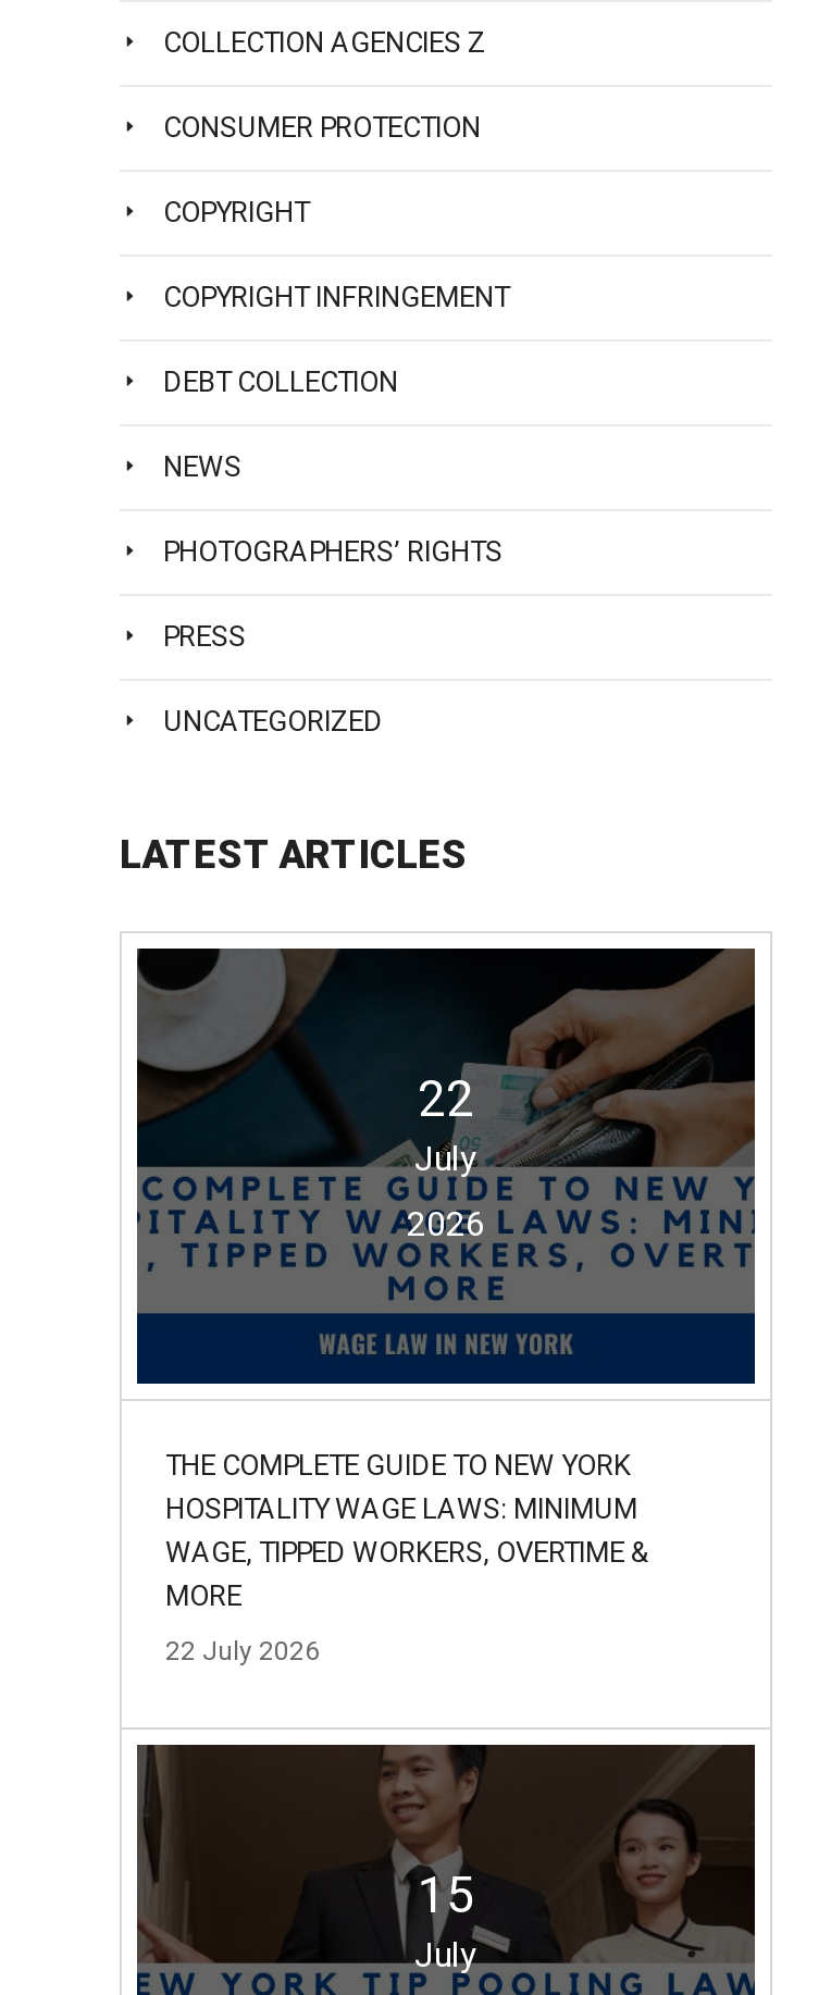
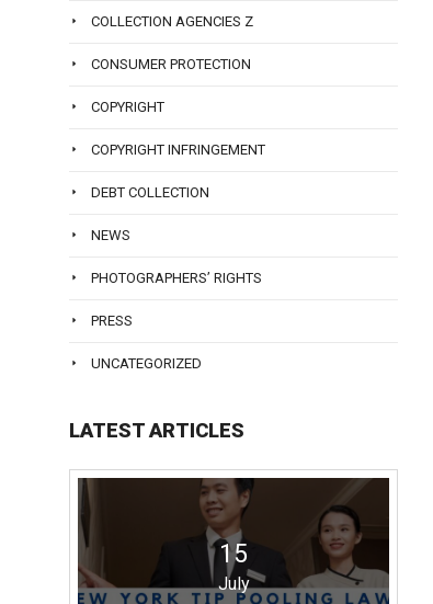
- [image]
- 22
- July
- 2026

- THE COMPLETE GUIDE TO NEW YORK
- HOSPITALITY WAGE LAWS: MINIMUM
- WAGE, TIPPED WORKERS, OVERTIME &
- MORE
- 22 July 2026
